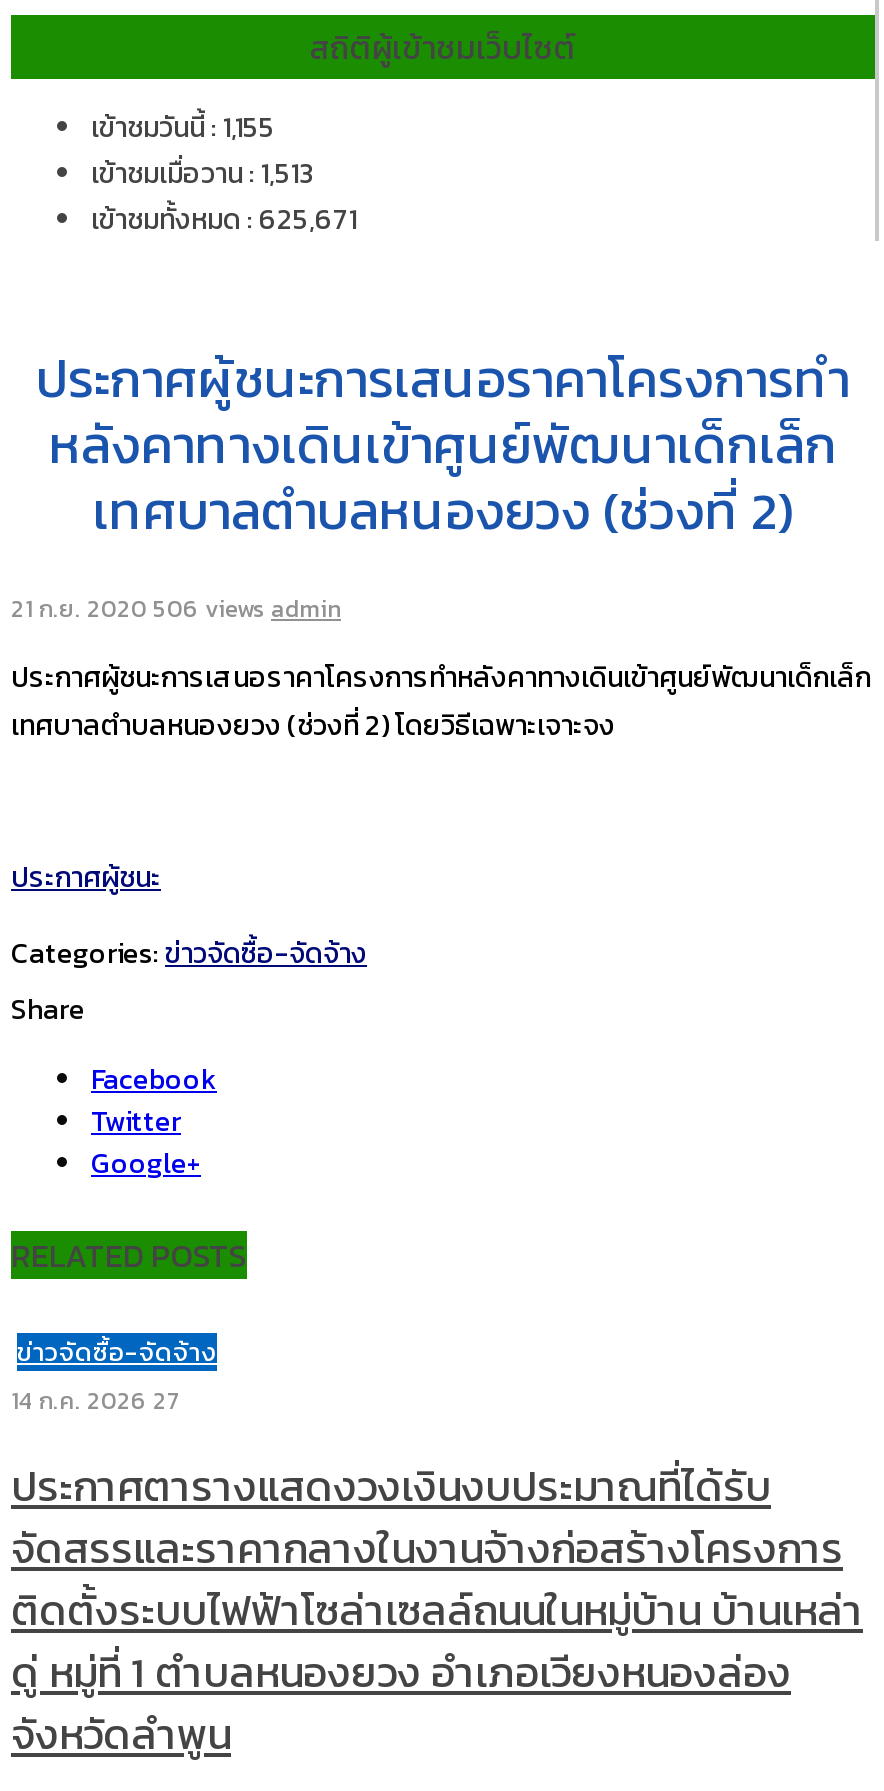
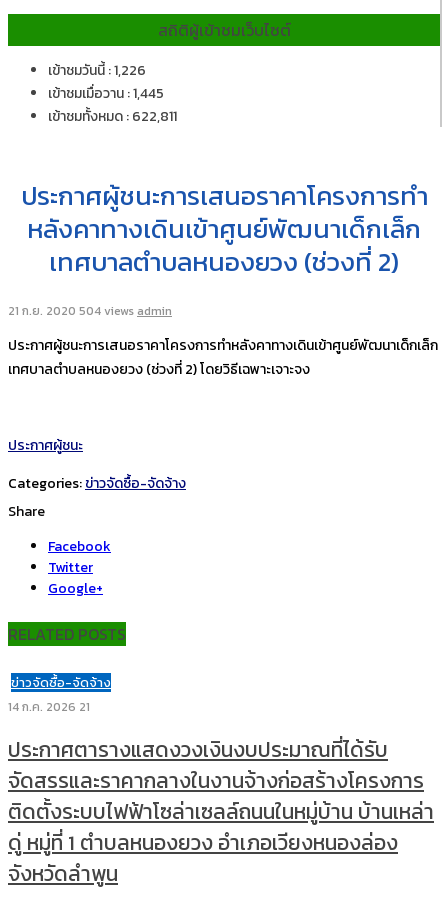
- เข้าชมวันนี้ : 1,155
+ เข้าชมวันนี้ : 1,226

- เข้าชมเมื่อวาน : 1,513
+ เข้าชมเมื่อวาน : 1,445

- เข้าชมทั้งหมด : 625,671
+ เข้าชมทั้งหมด : 622,811

- 21 ก.ย. 2020 506 views admin
+ 21 ก.ย. 2020 504 views admin

- 14 ก.ค. 2026 27
+ 14 ก.ค. 2026 21
